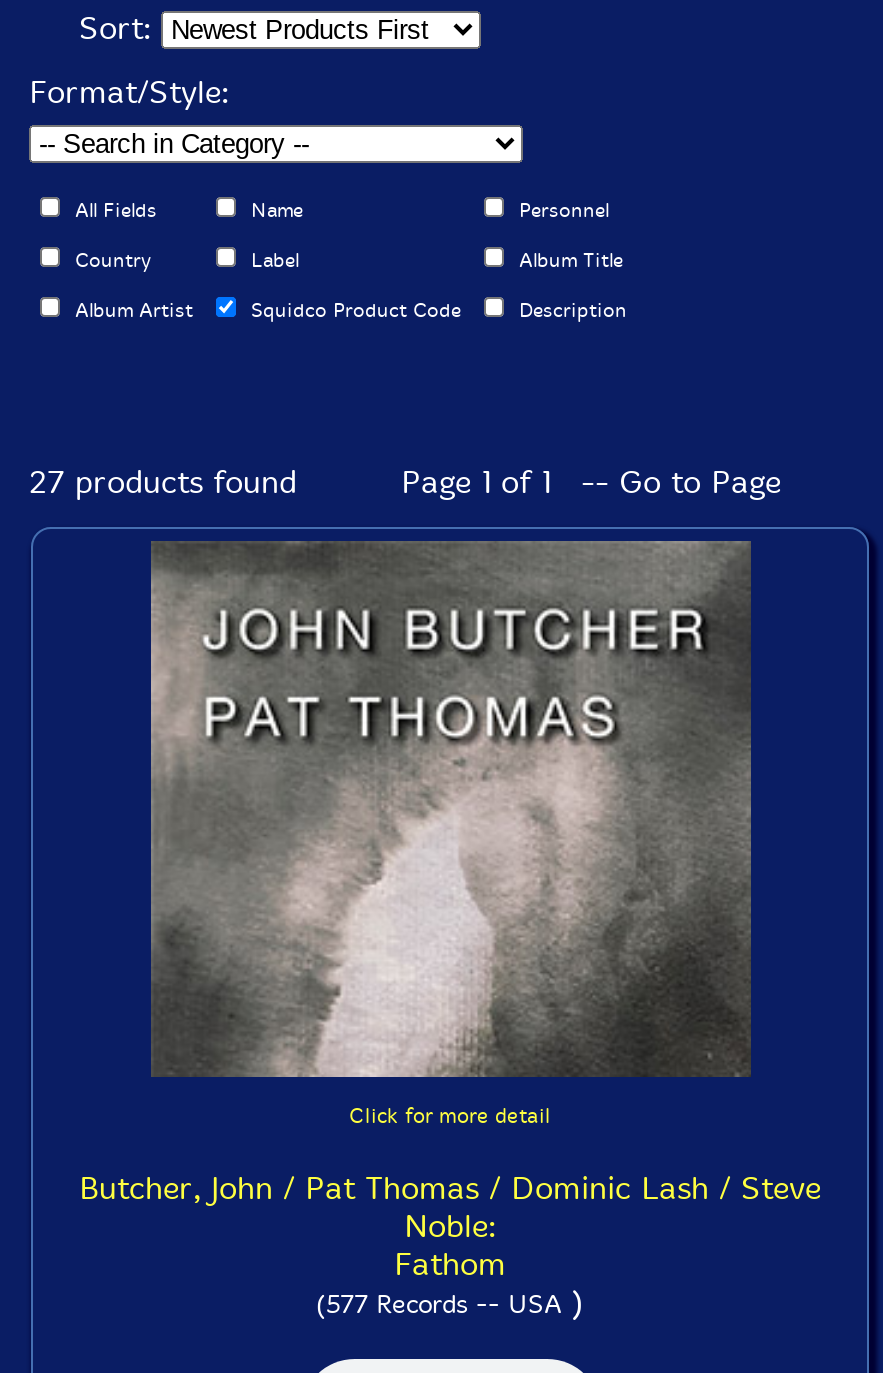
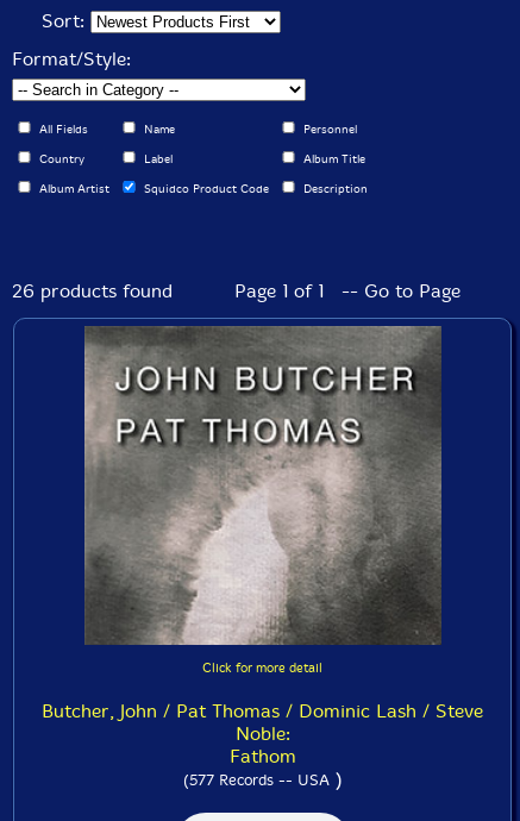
- 27 products found
+ 26 products found
